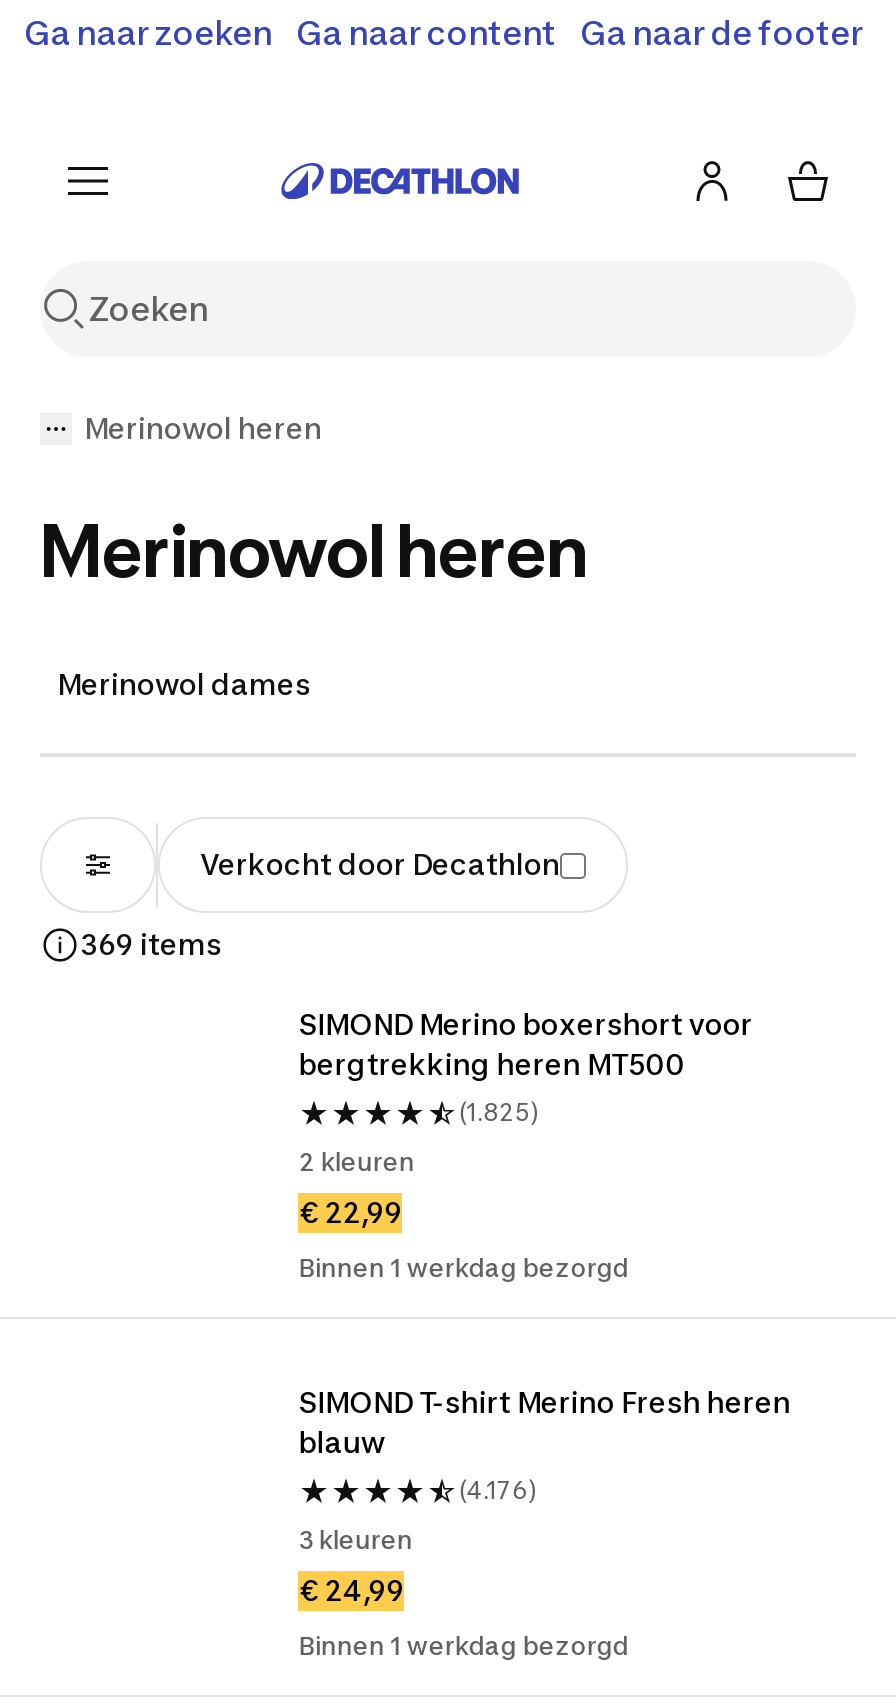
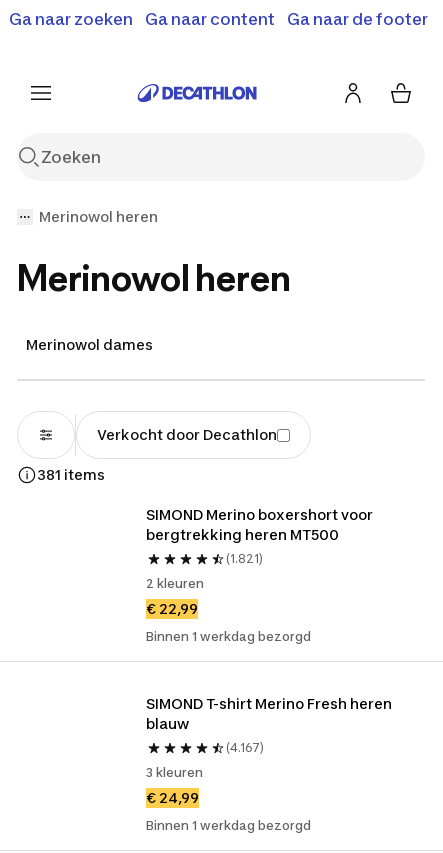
- 369 items
+ 381 items

- (1.825)
+ (1.821)

- (4.176)
+ (4.167)
